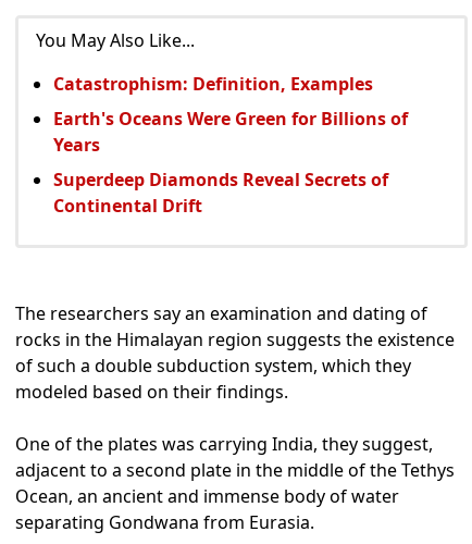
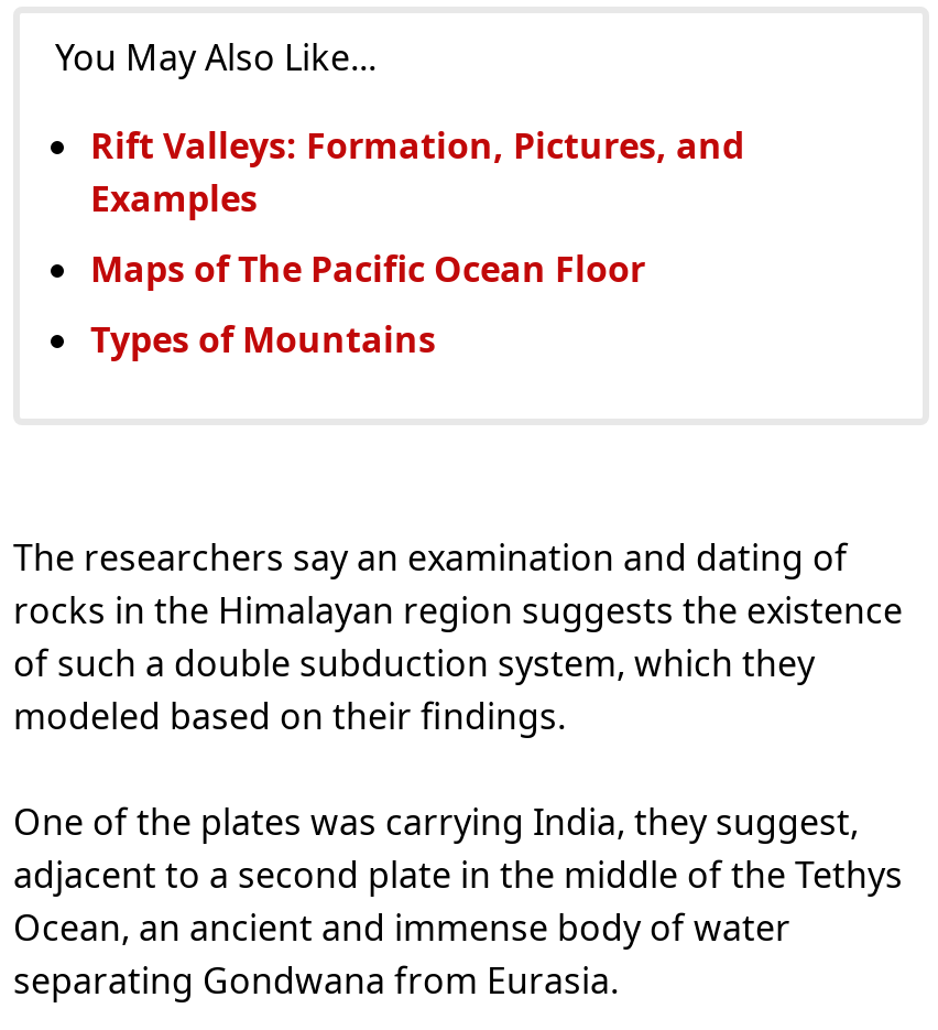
- Catastrophism: Definition, Examples
+ Rift Valleys: Formation, Pictures, and
+ Examples

- Earth's Oceans Were Green for Billions of
- Years
+ Maps of The Pacific Ocean Floor

- Superdeep Diamonds Reveal Secrets of
- Continental Drift
+ Types of Mountains
